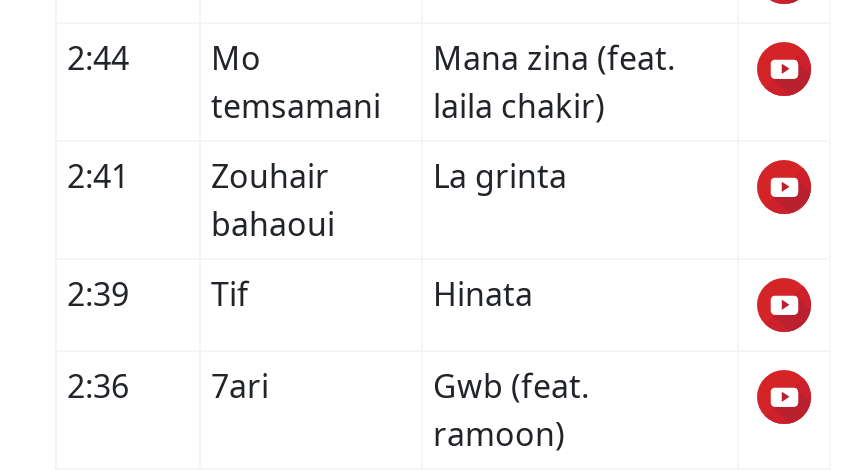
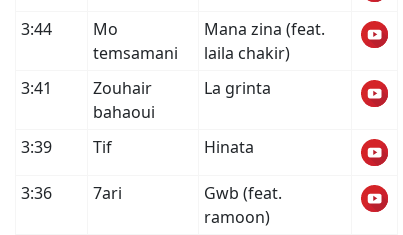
- 2:44 Mo
+ 3:44 Mo

- 2:41 Zouhair
+ 3:41 Zouhair

- 2:39 Tif
+ 3:39 Tif

- 2:36 7ari
+ 3:36 7ari
